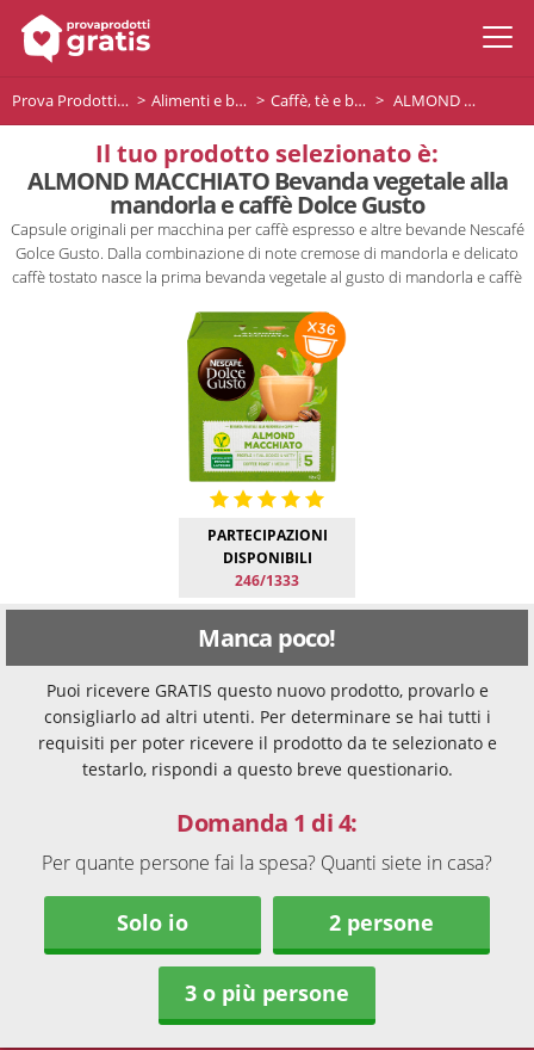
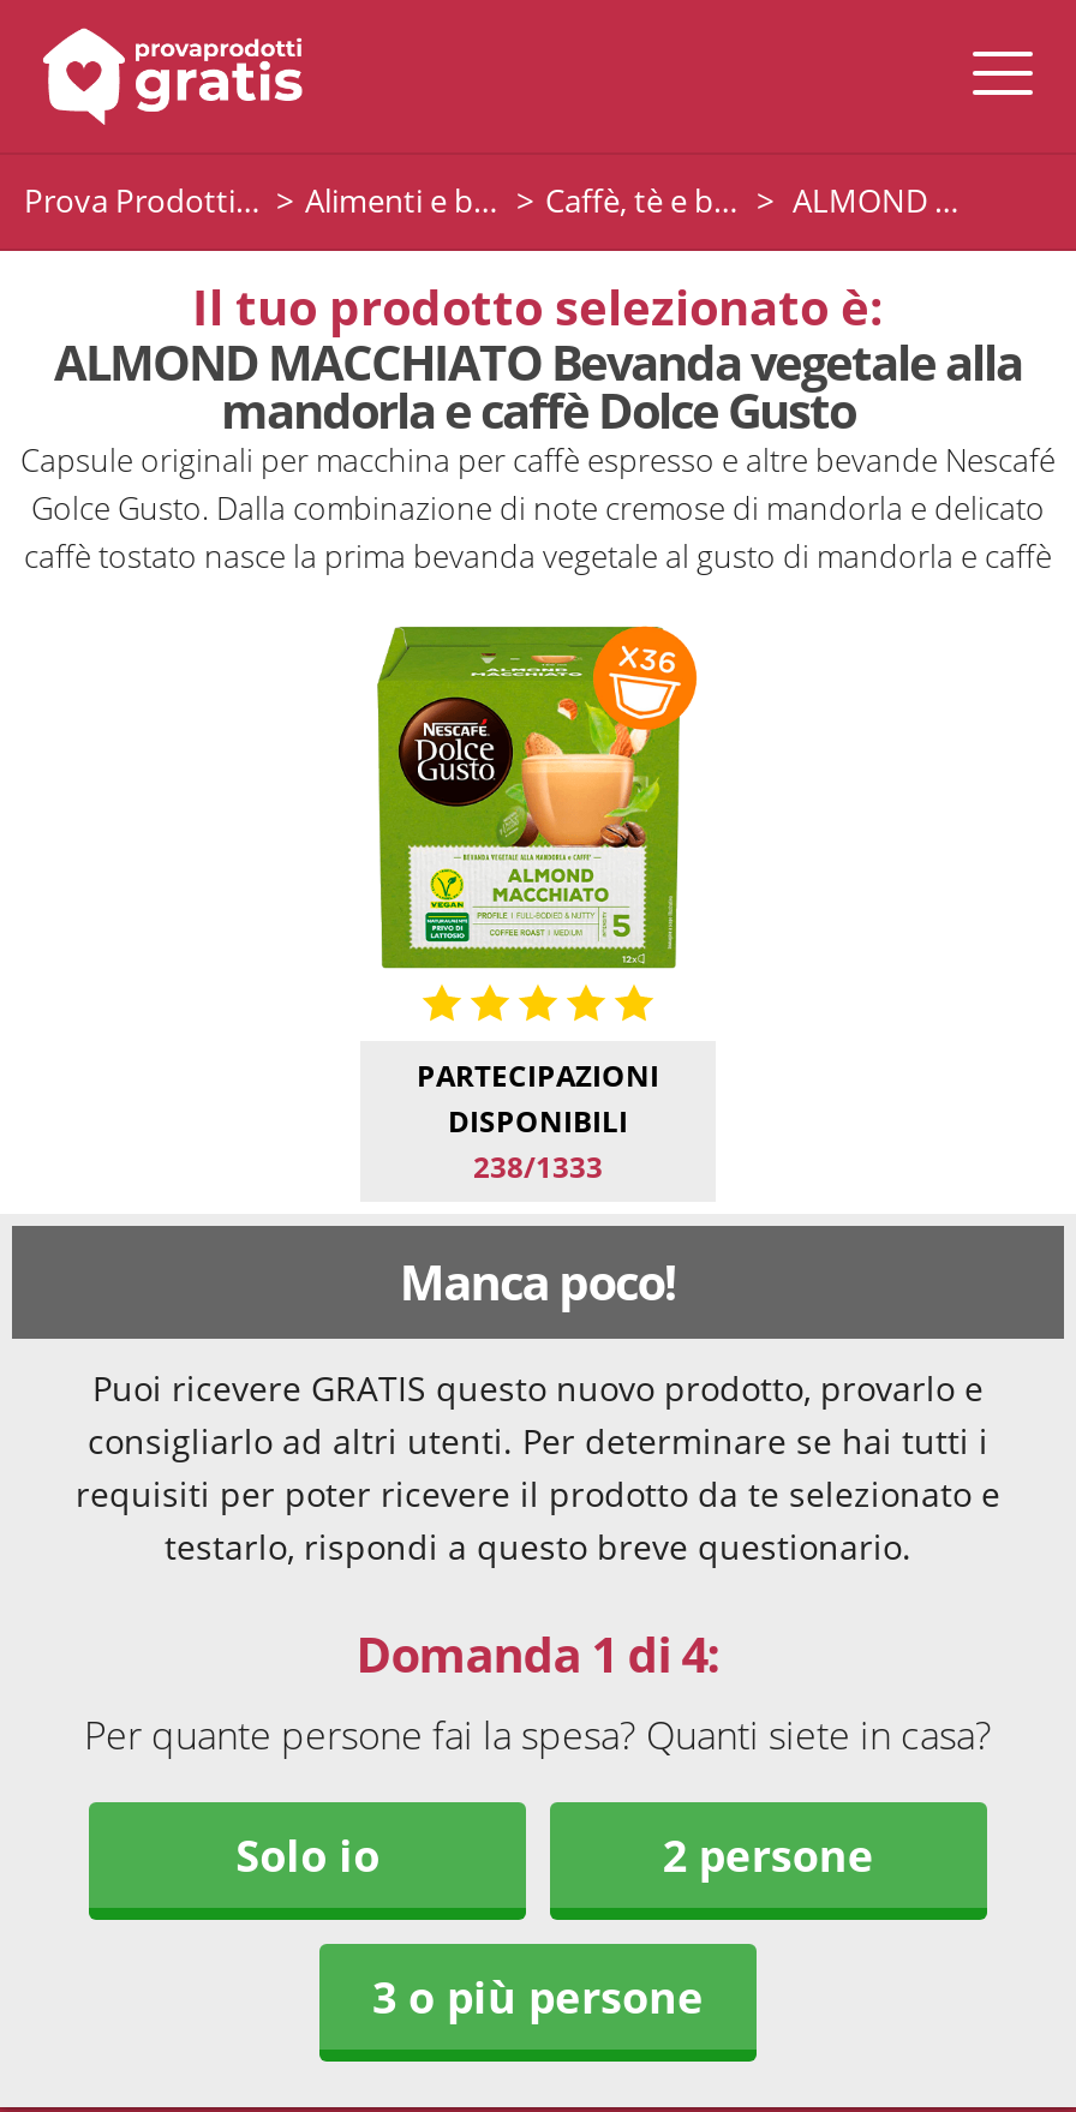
- 246/1333
+ 238/1333
